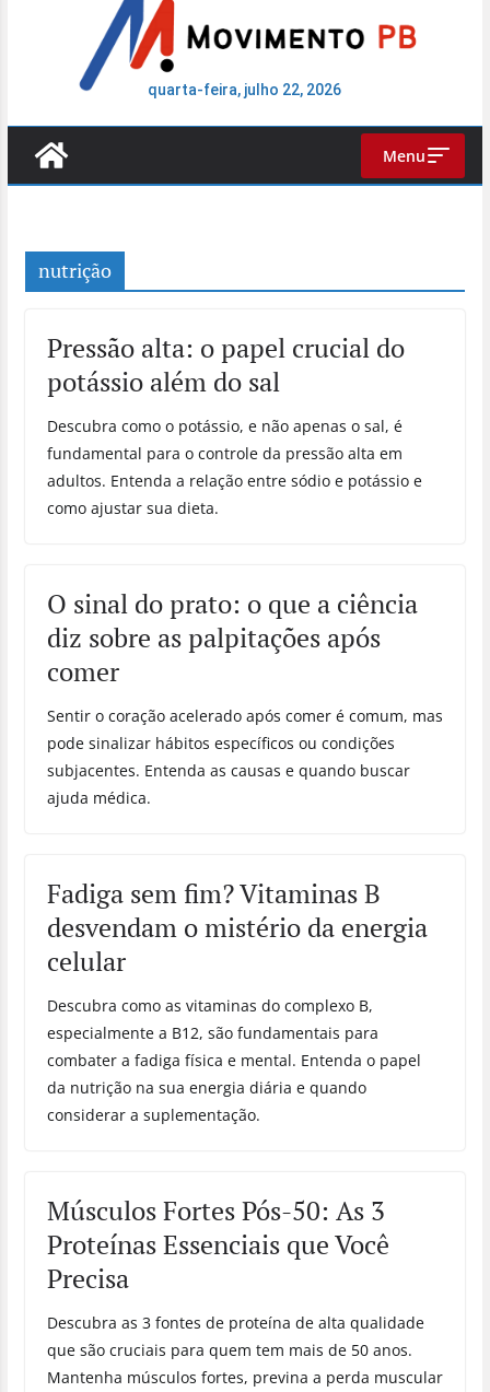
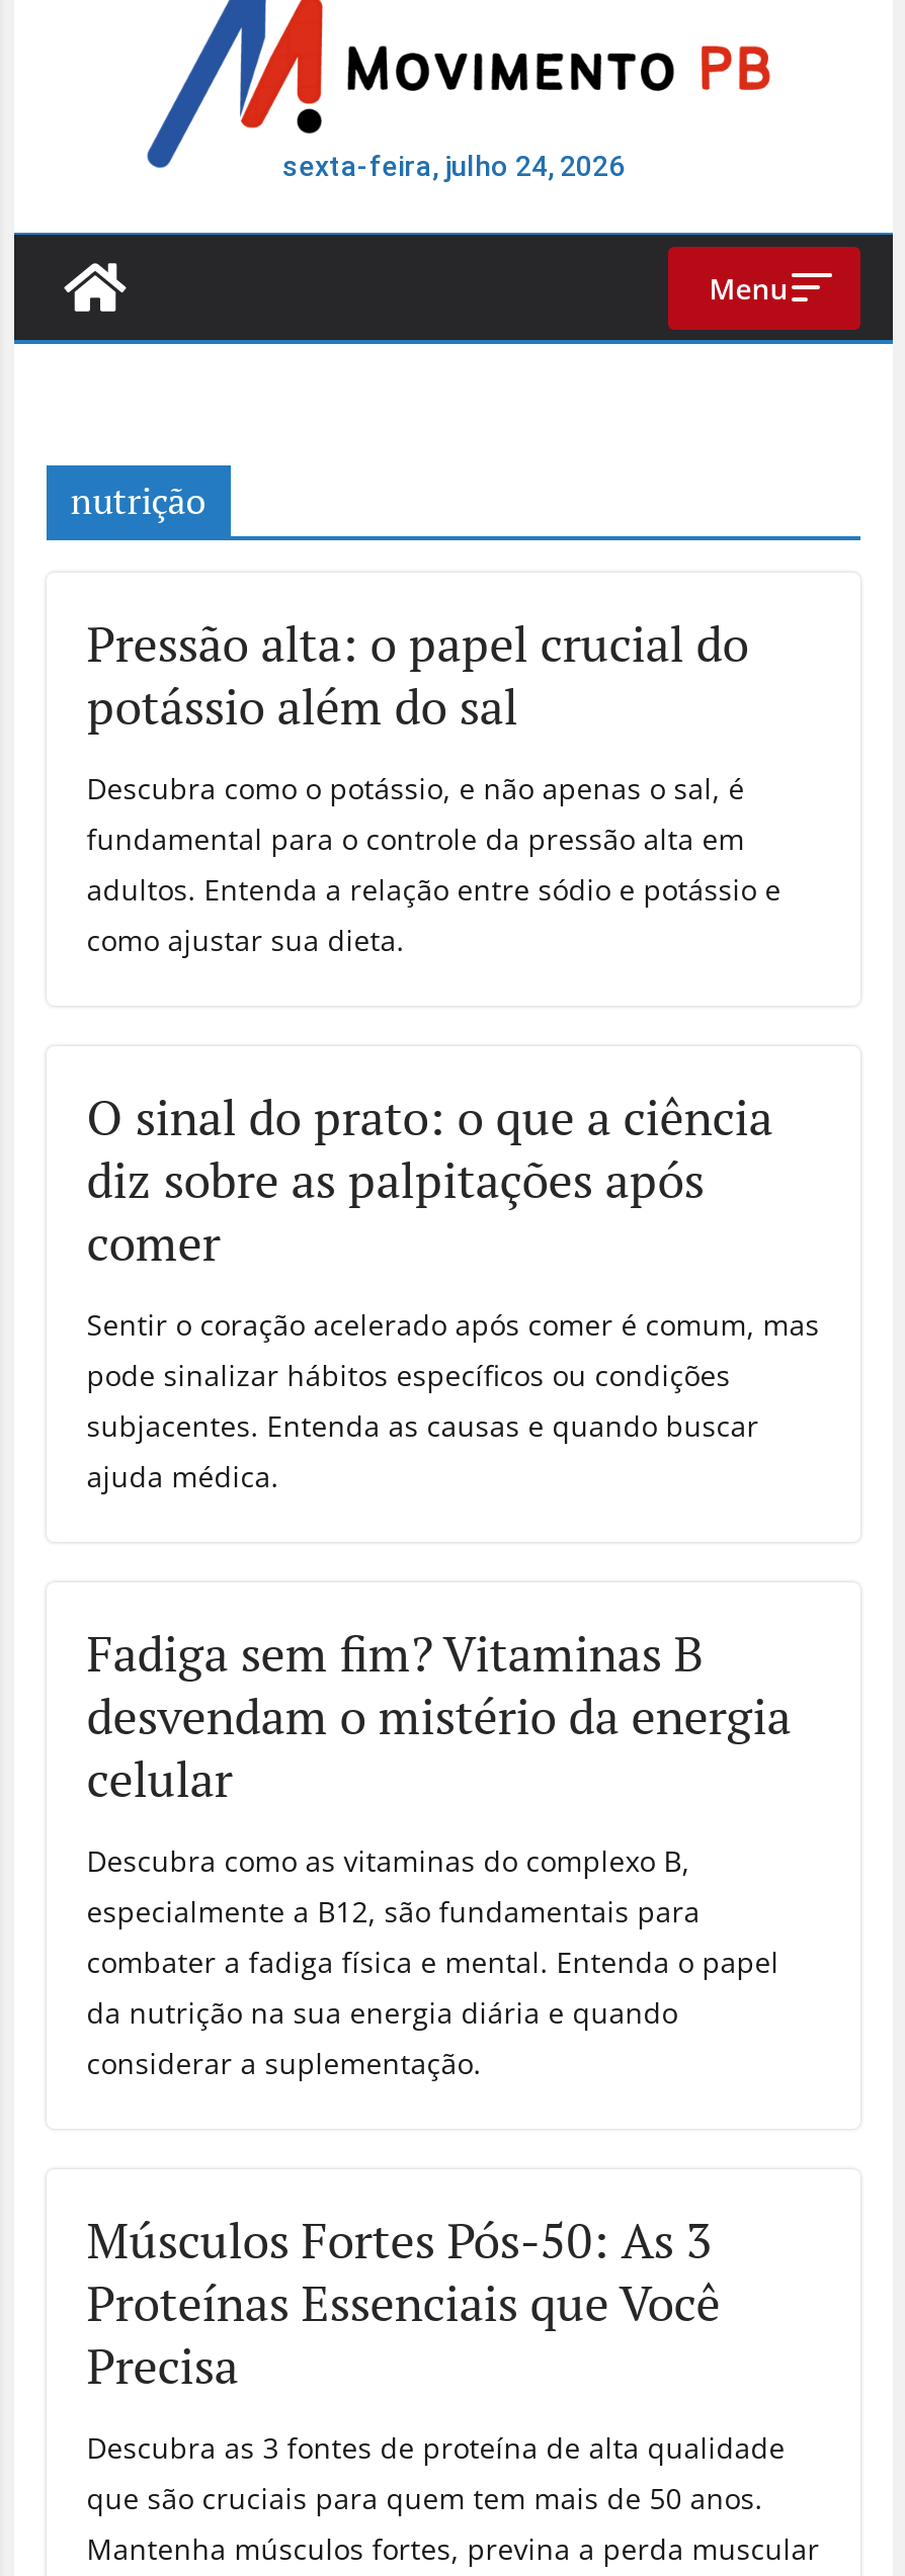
- quarta-feira, julho 22, 2026
+ sexta-feira, julho 24, 2026
